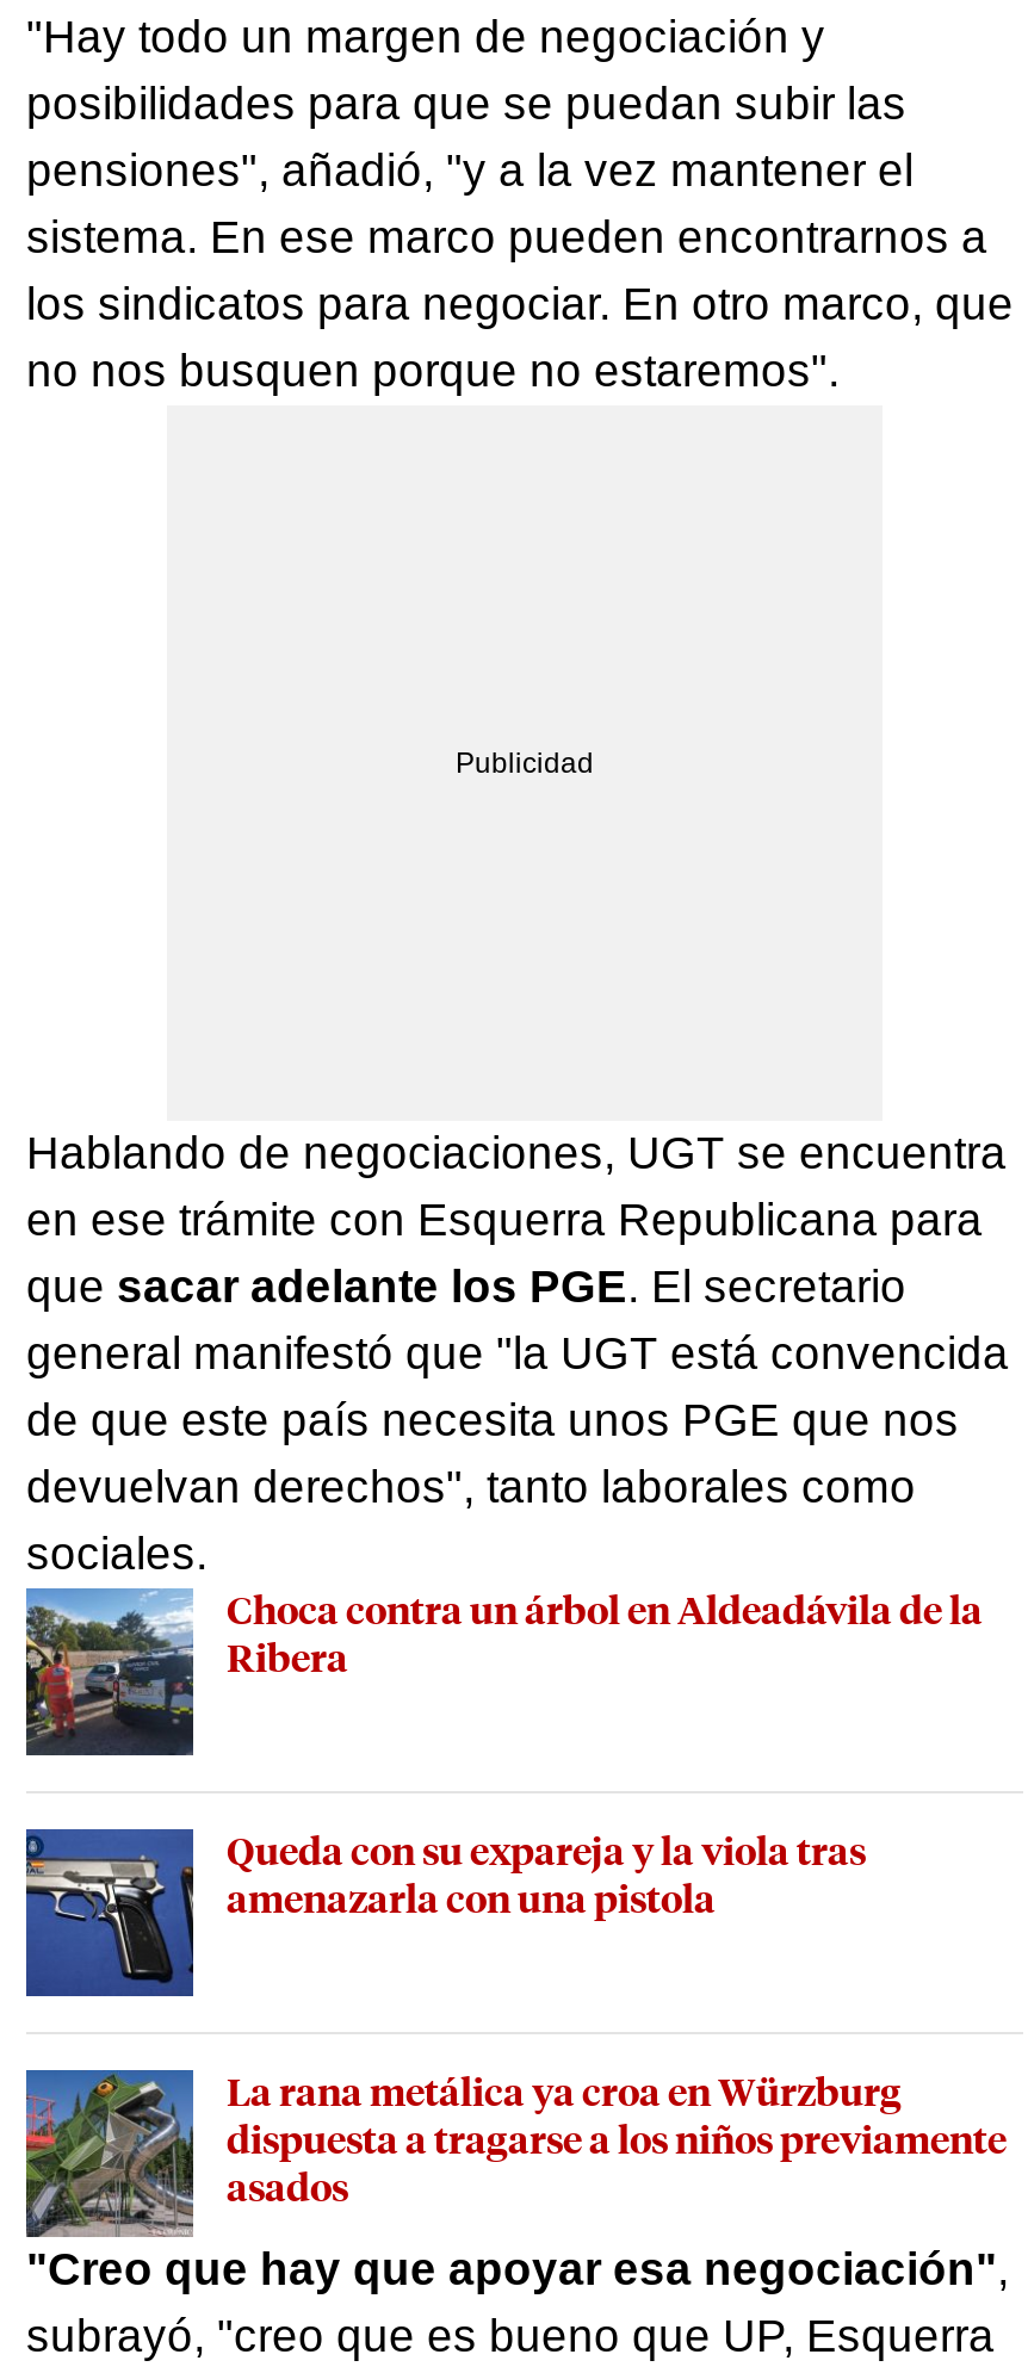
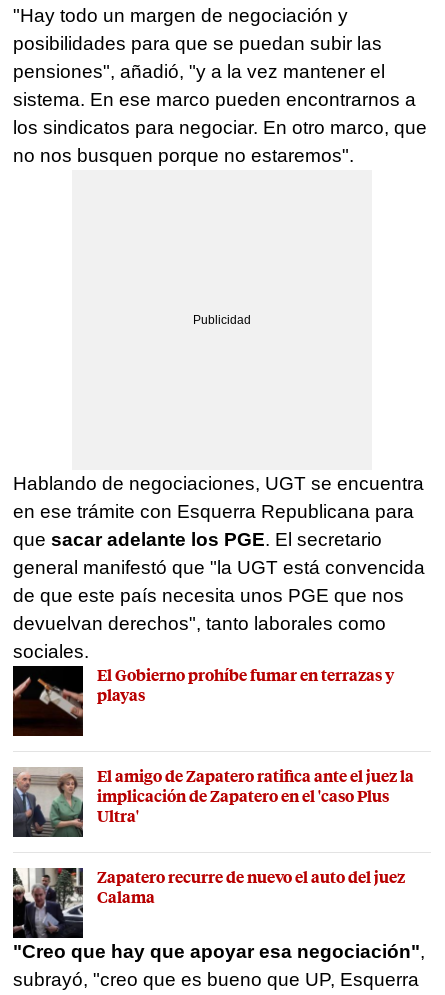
- [image]
- Choca contra un árbol en Aldeadávila de la
- Ribera
+ [image]
+ El Gobierno prohíbe fumar en terrazas y
+ playas

- [image]
- Queda con su expareja y la viola tras
- amenazarla con una pistola
+ [image]
+ El amigo de Zapatero ratifica ante el juez la
+ implicación de Zapatero en el 'caso Plus
+ Ultra'

- [image]
- La rana metálica ya croa en Würzburg
- dispuesta a tragarse a los niños previamente
- asados
+ [image]
+ Zapatero recurre de nuevo el auto del juez
+ Calama
